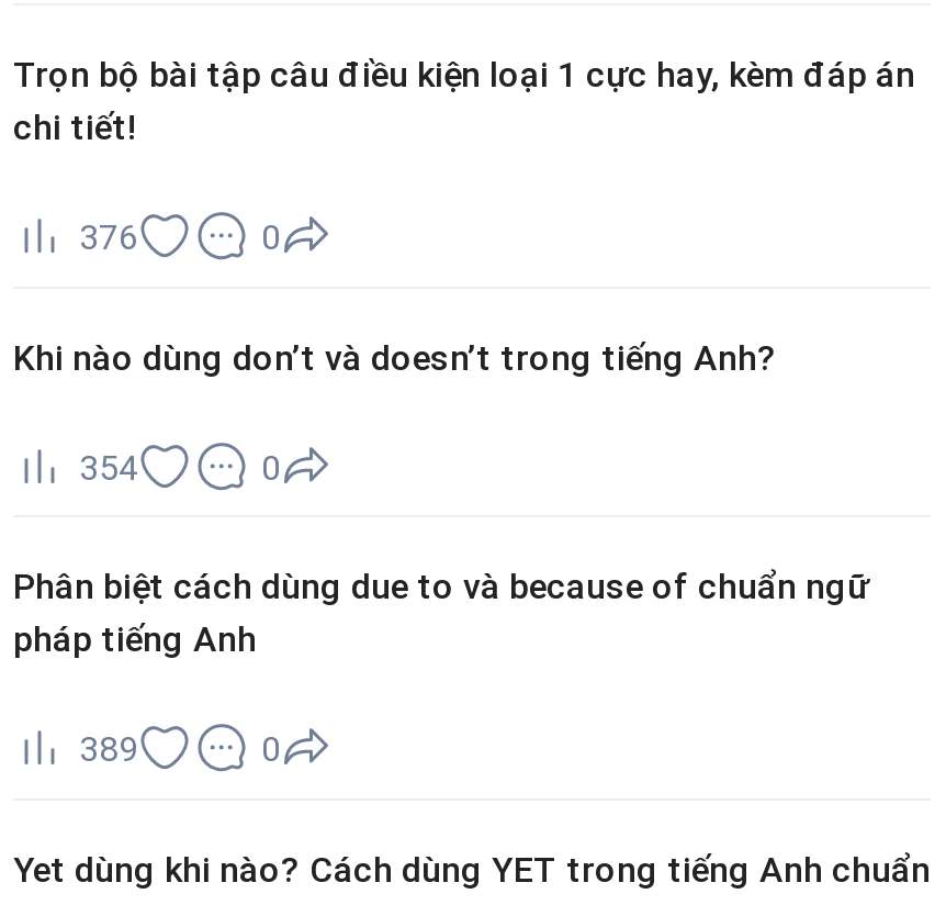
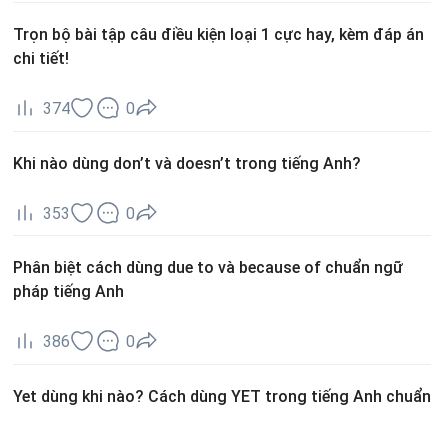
- 376
+ 374

- 354
+ 353

- 389
+ 386
